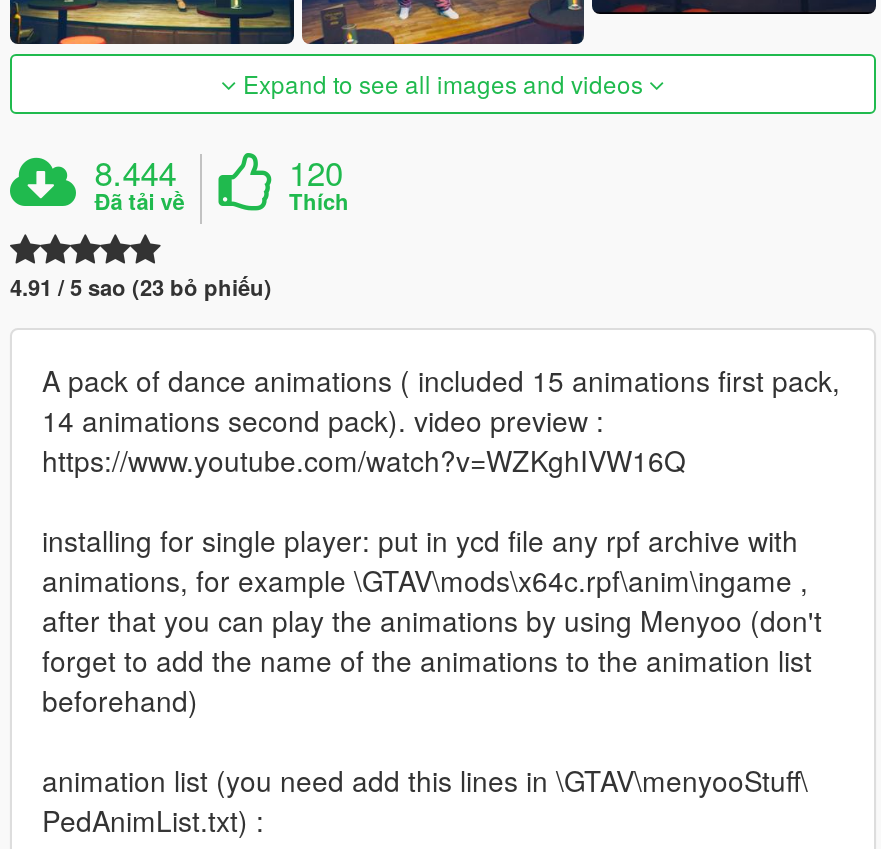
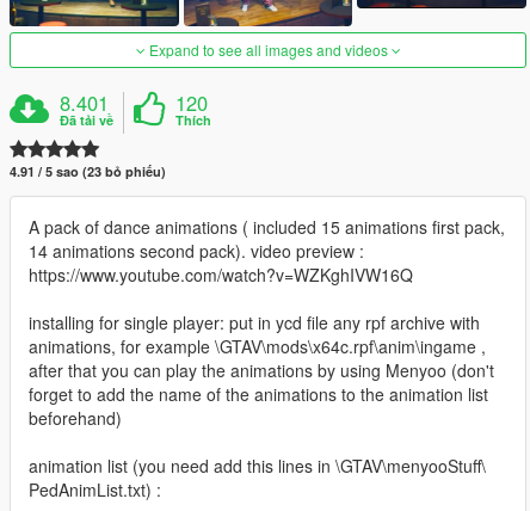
- 8.444
+ 8.401
